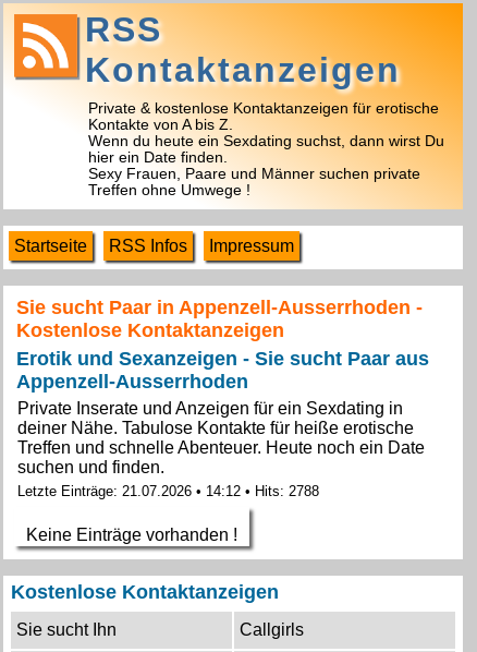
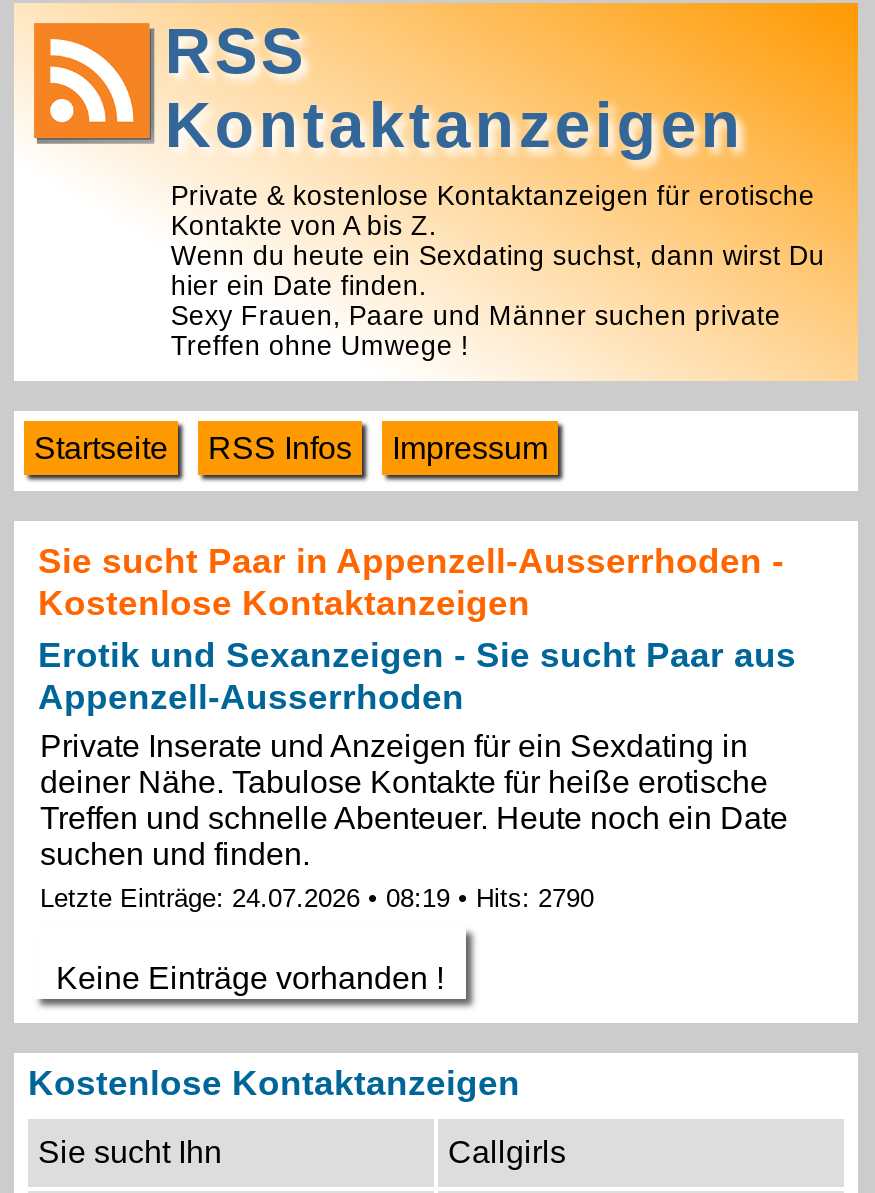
- Letzte Einträge: 21.07.2026 • 14:12 • Hits: 2788
+ Letzte Einträge: 24.07.2026 • 08:19 • Hits: 2790
